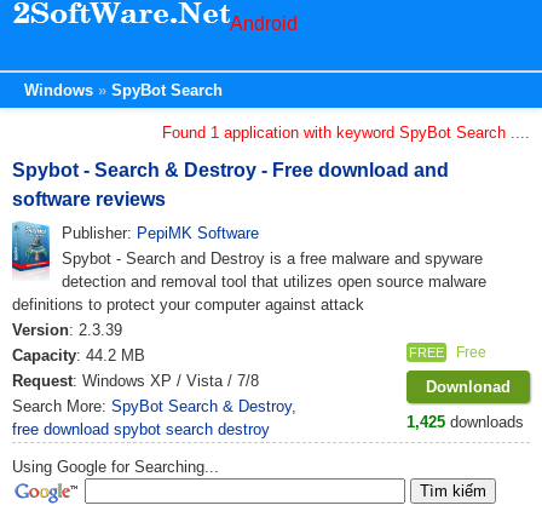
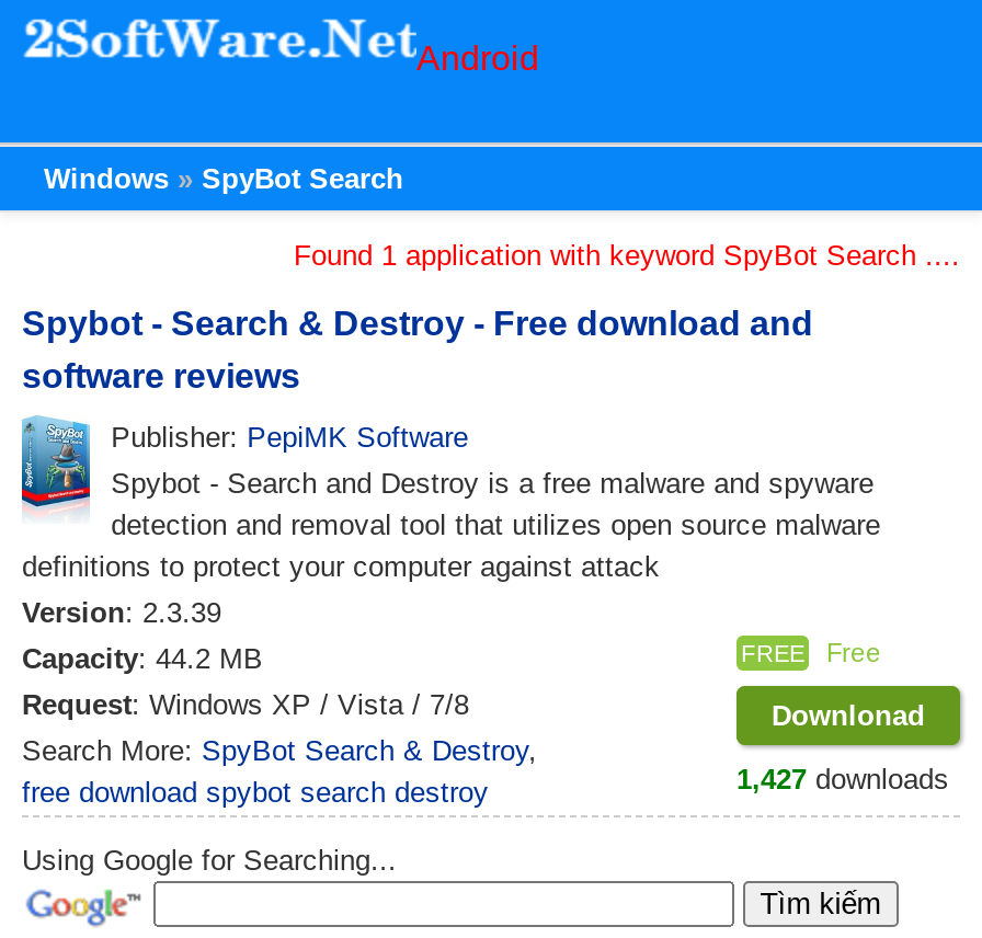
- 1,425 downloads
+ 1,427 downloads
